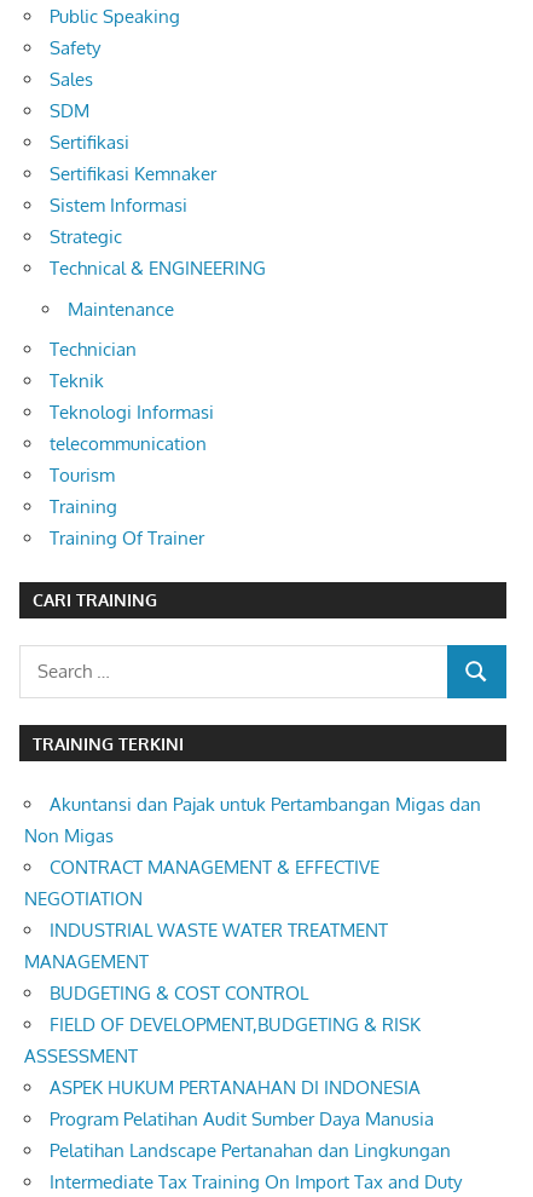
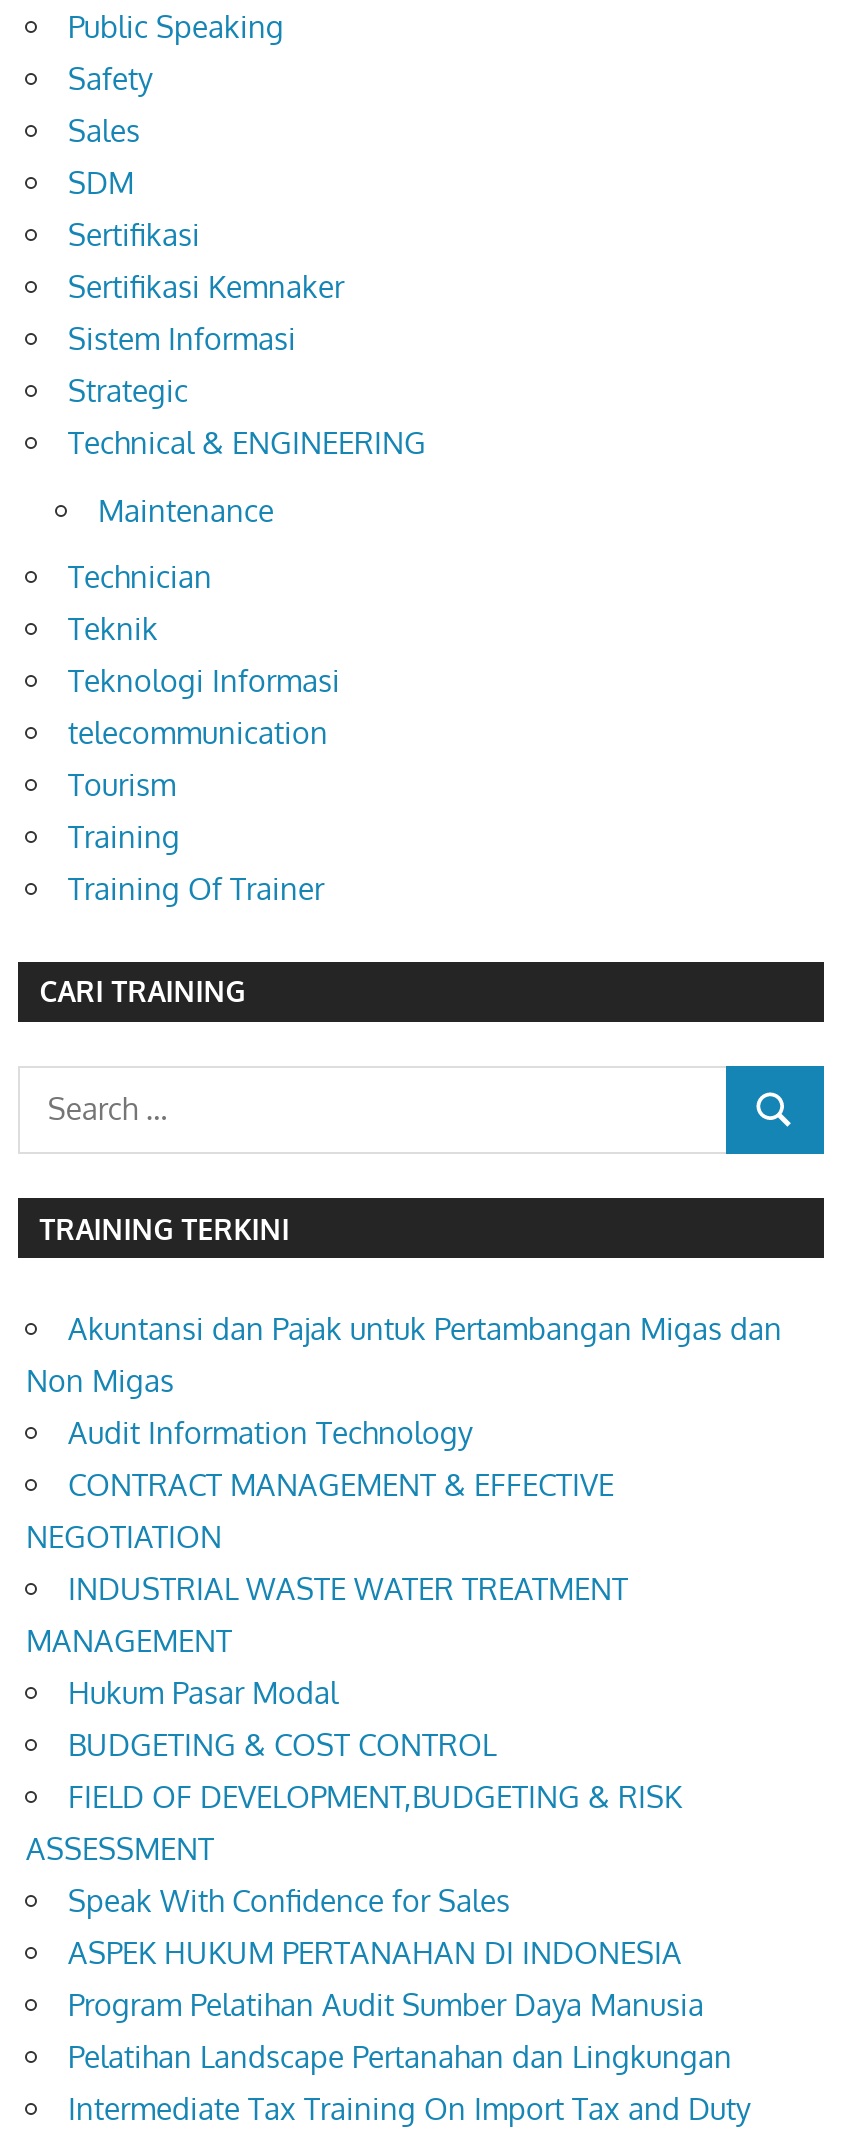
+ Audit Information Technology

+ Hukum Pasar Modal

+ Speak With Confidence for Sales
